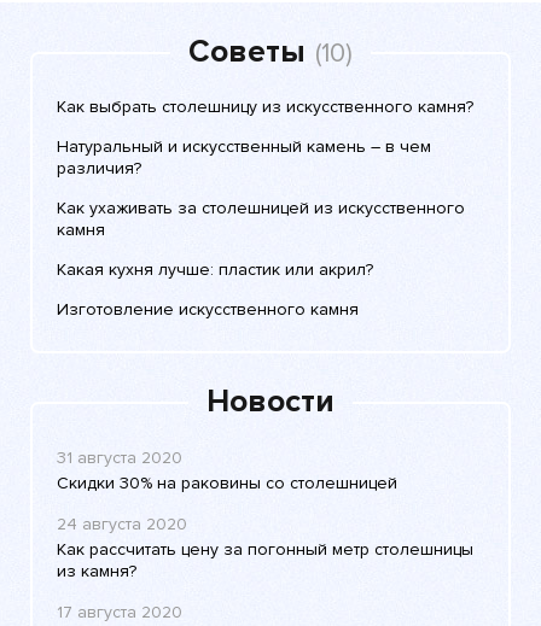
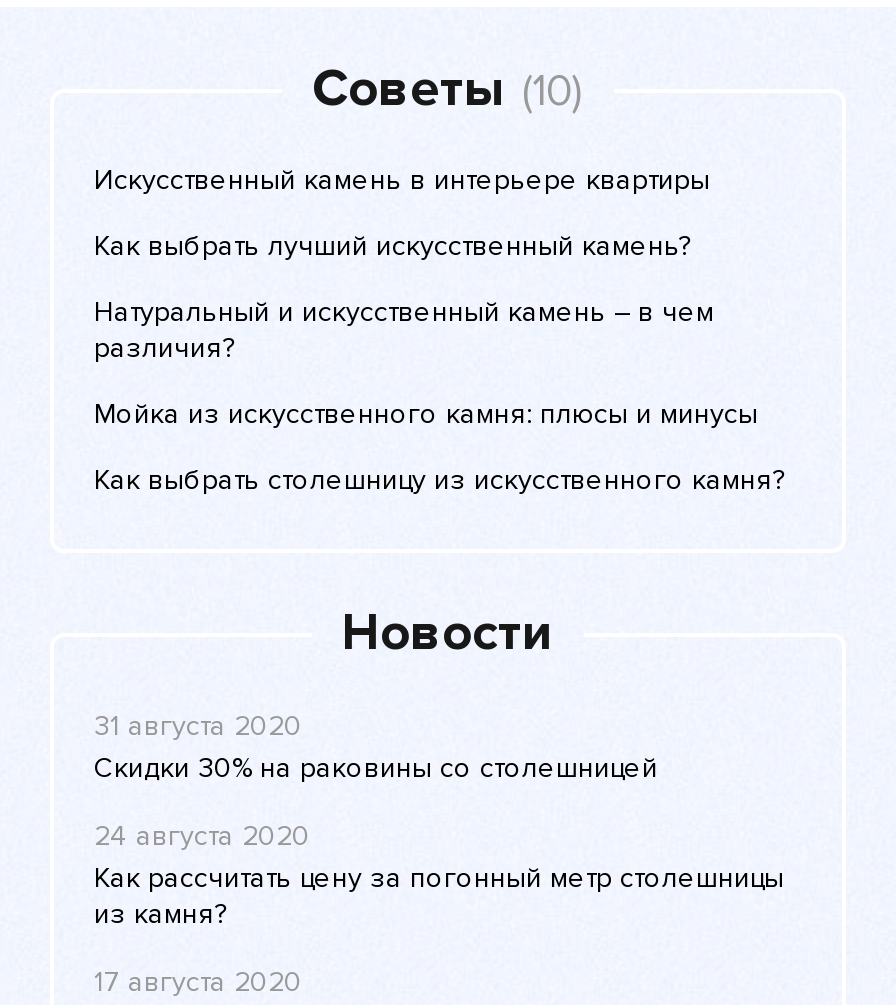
+ Искусственный камень в интерьере квартиры
+ Как выбрать лучший искусственный камень?

moved down: Как выбрать столешницу из искусственного камня?

moved down: Натуральный и искусственный камень – в чем | различия?

- Как ухаживать за столешницей из искусственного
- камня
- Какая кухня лучше: пластик или акрил?
- Изготовление искусственного камня
+ Мойка из искусственного камня: плюсы и минусы
